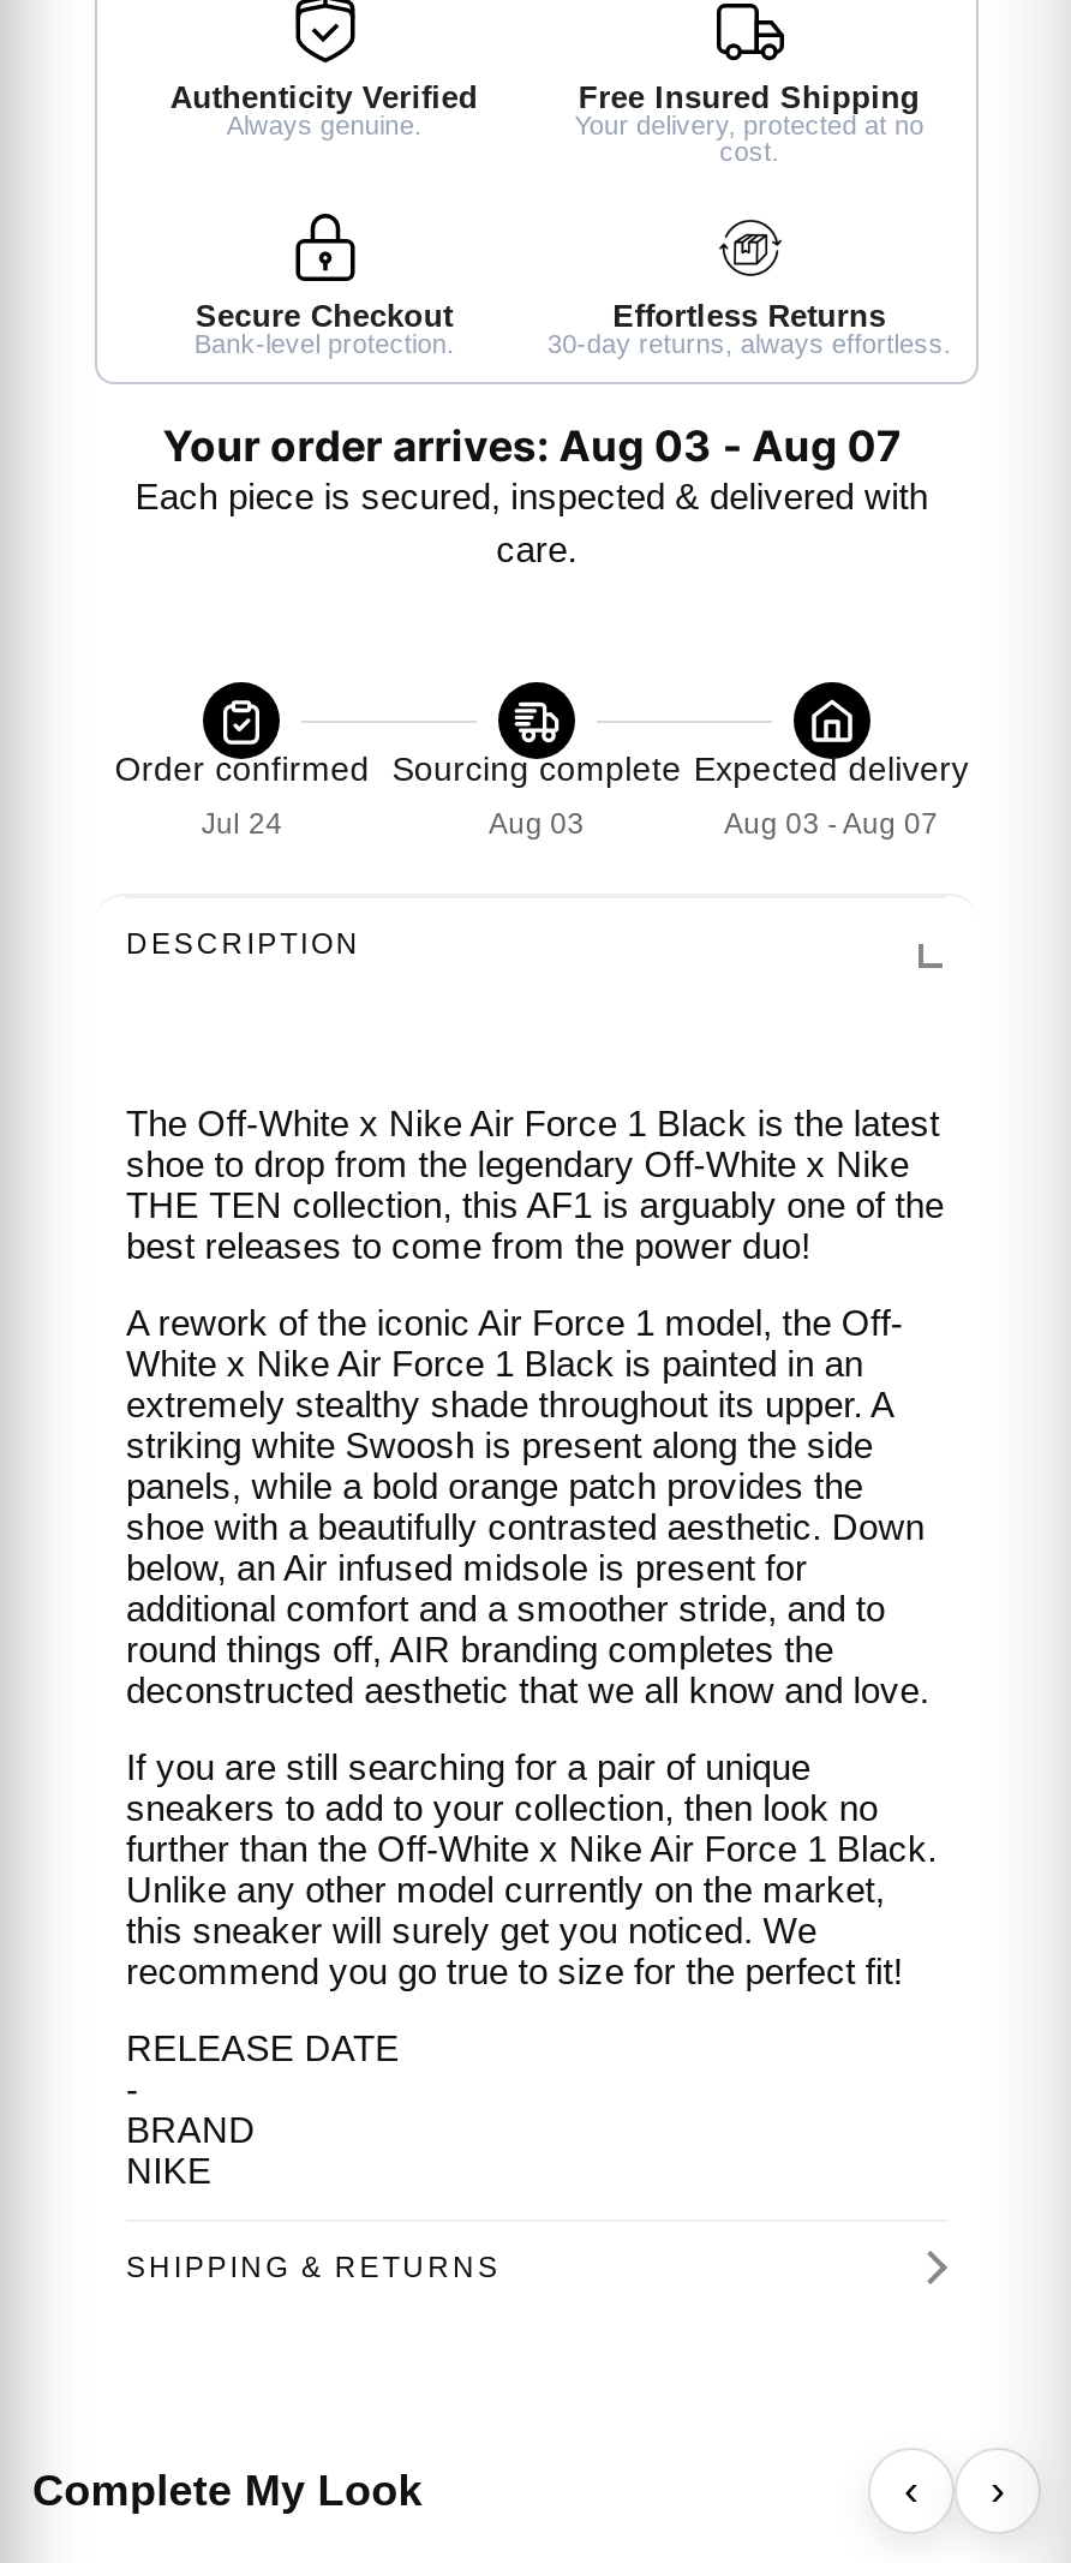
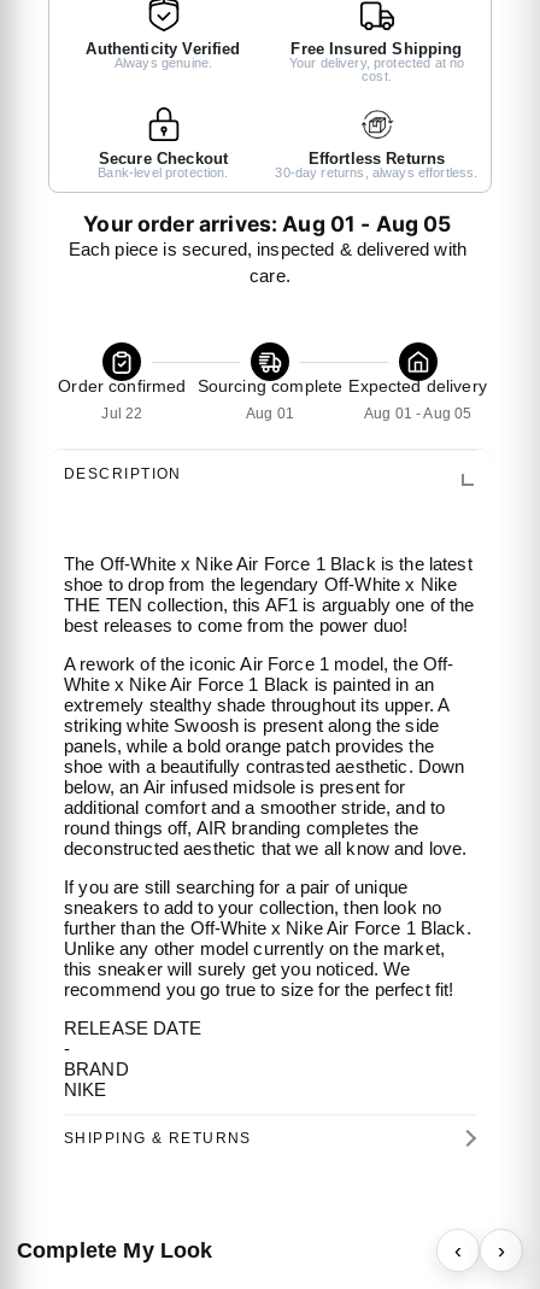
- Your order arrives: Aug 03 - Aug 07
+ Your order arrives: Aug 01 - Aug 05

- Jul 24
+ Jul 22

- Aug 03
+ Aug 01

- Aug 03 - Aug 07
+ Aug 01 - Aug 05
